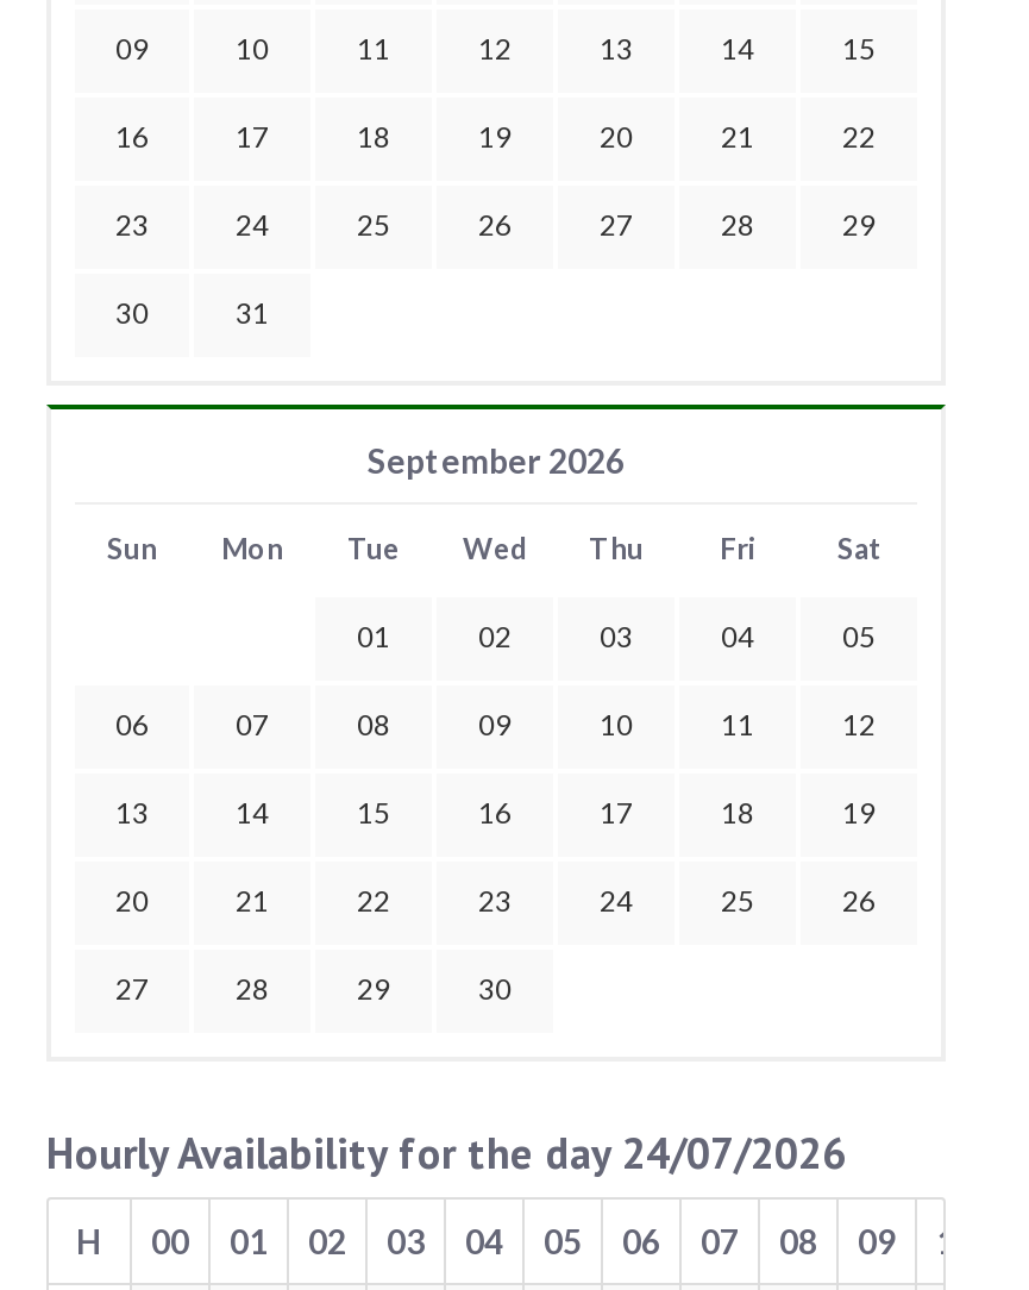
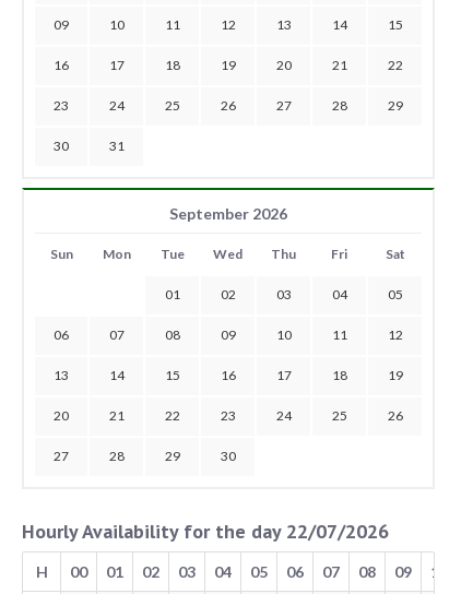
- Hourly Availability for the day 24/07/2026
+ Hourly Availability for the day 22/07/2026
